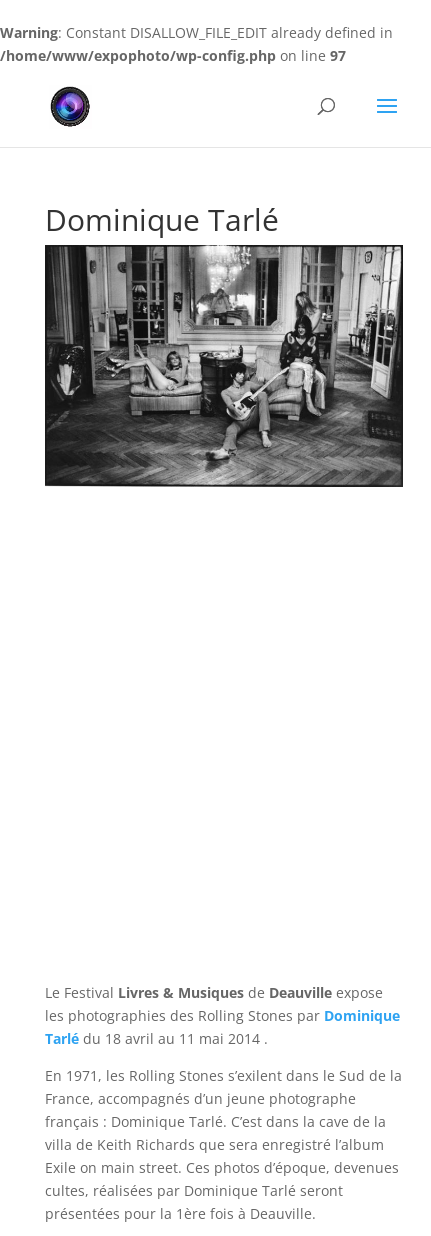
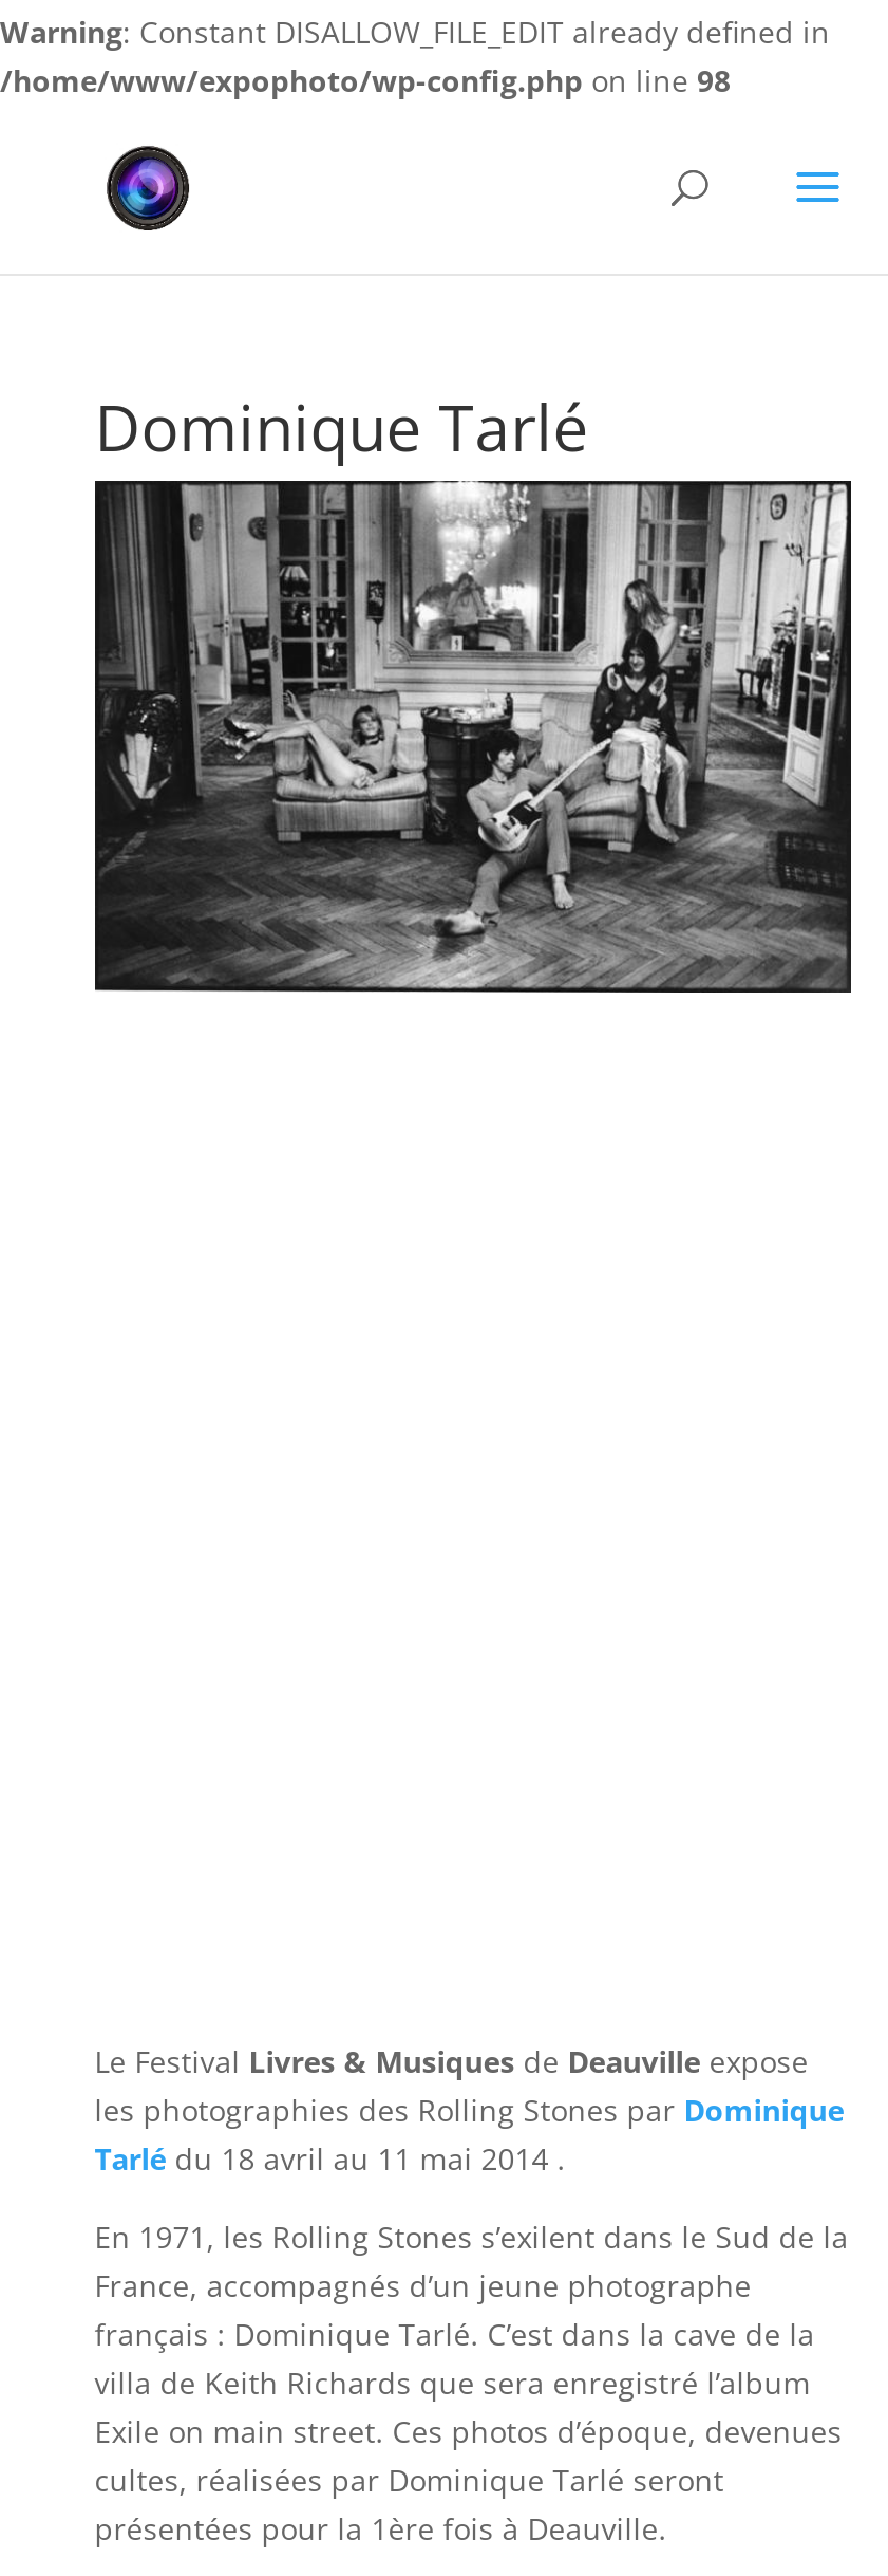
- /home/www/expophoto/wp-config.php on line 97
+ /home/www/expophoto/wp-config.php on line 98
